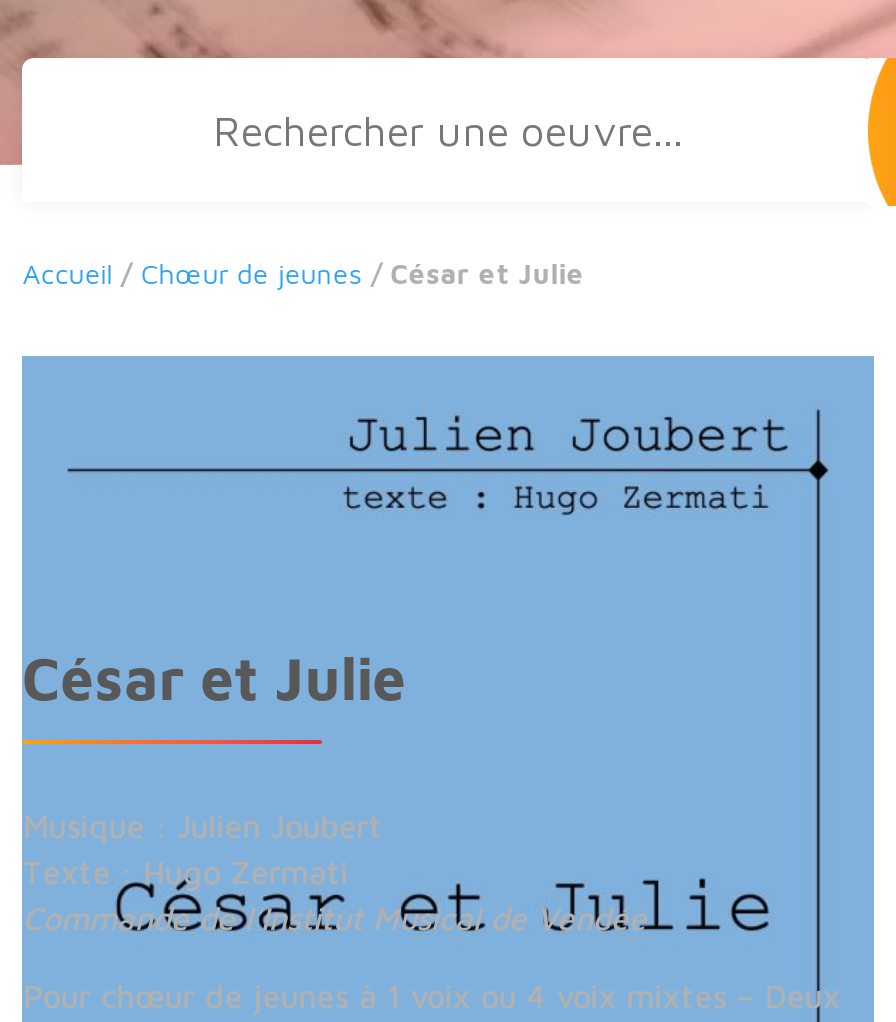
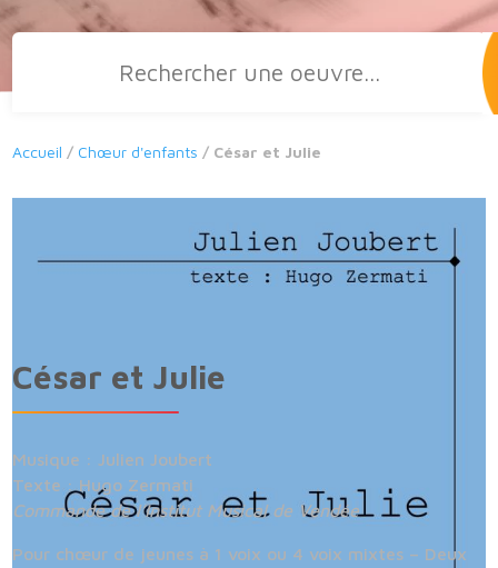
- Accueil / Chœur de jeunes / César et Julie
+ Accueil / Chœur d'enfants / César et Julie
